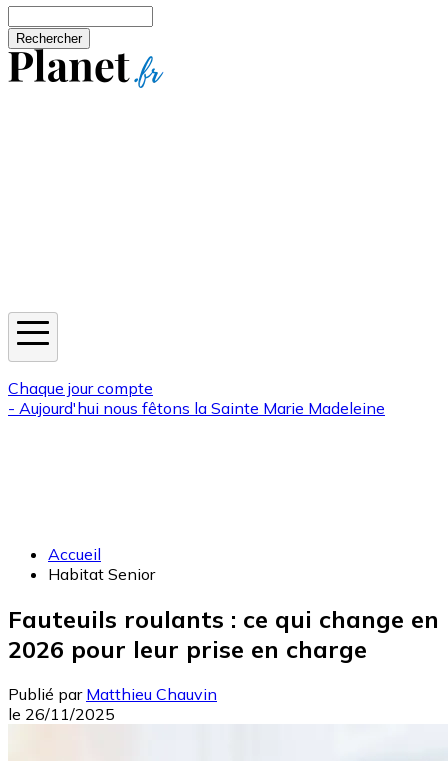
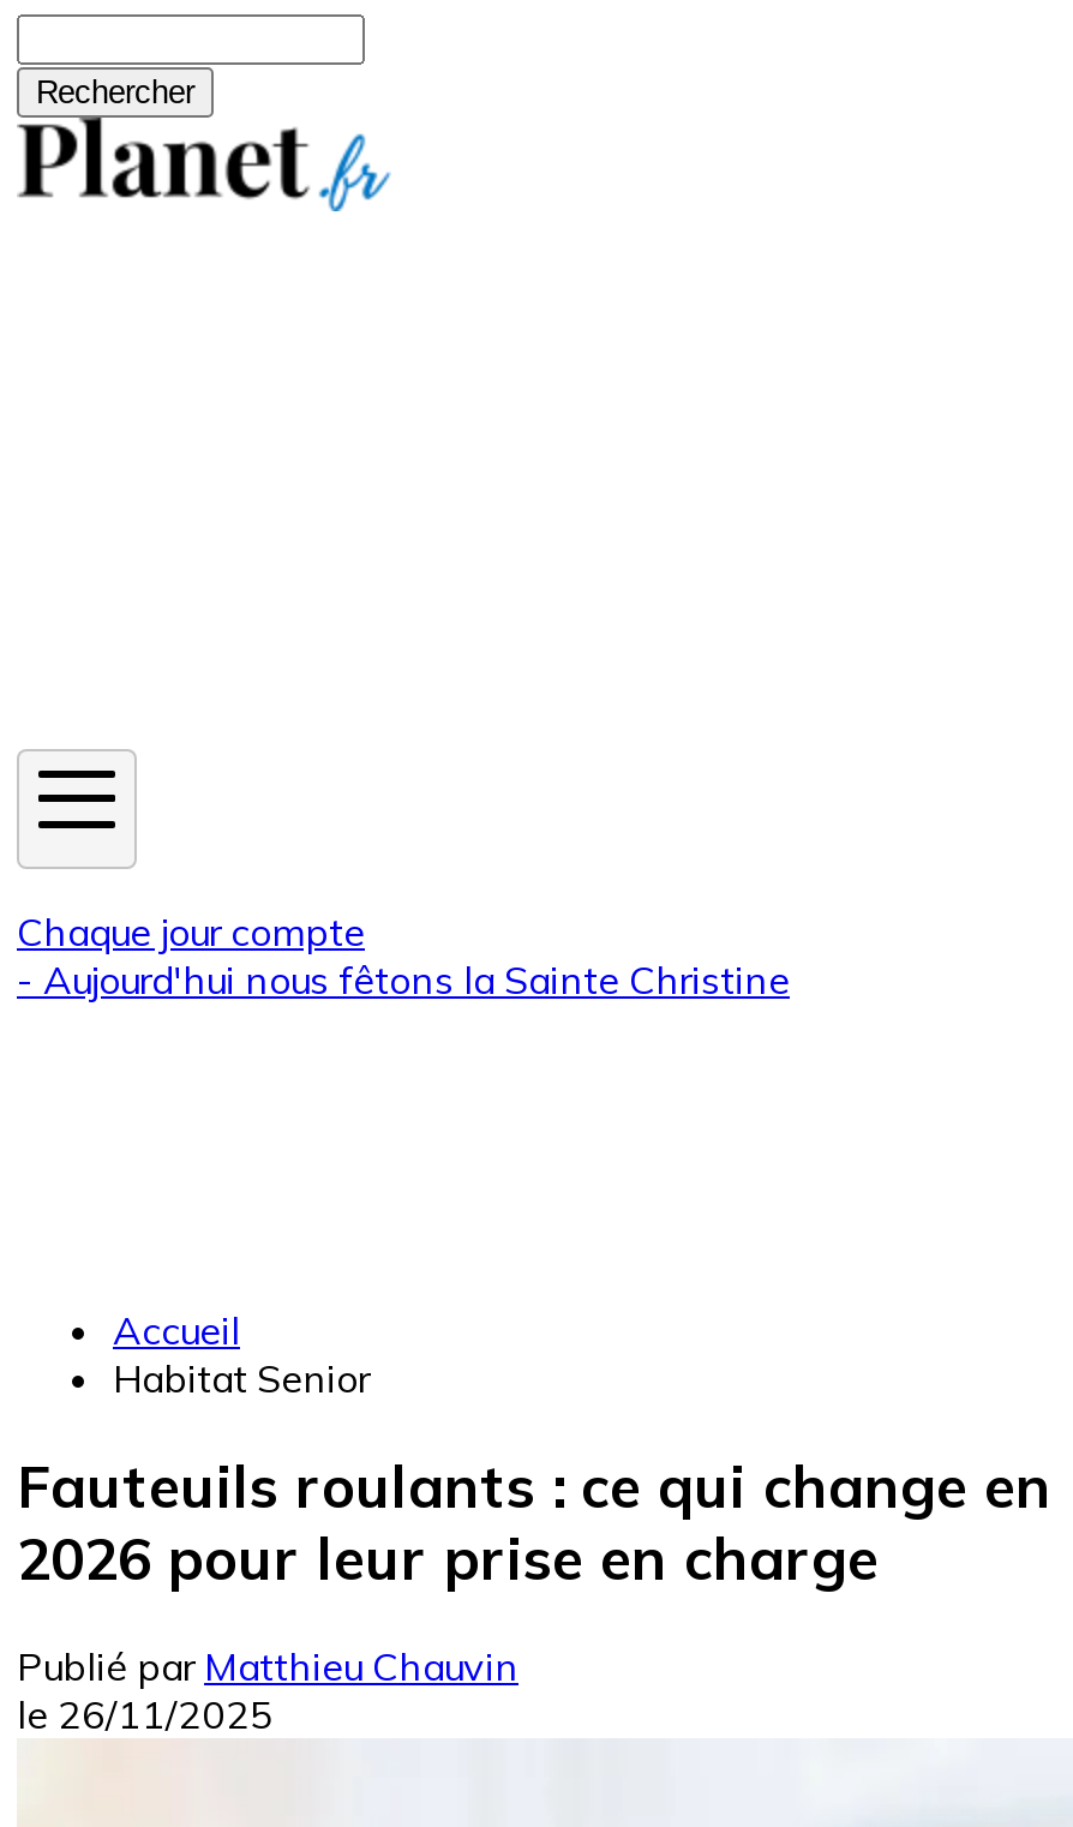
- - Aujourd'hui nous fêtons la Sainte Marie Madeleine
+ - Aujourd'hui nous fêtons la Sainte Christine
